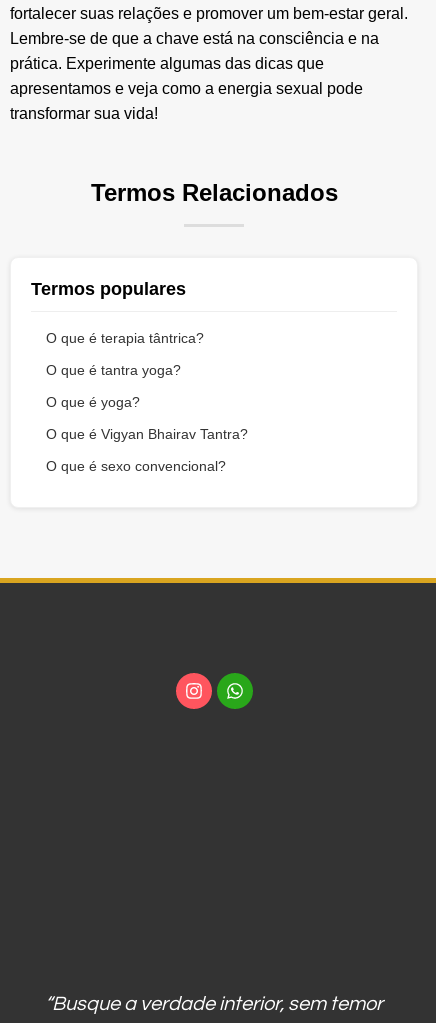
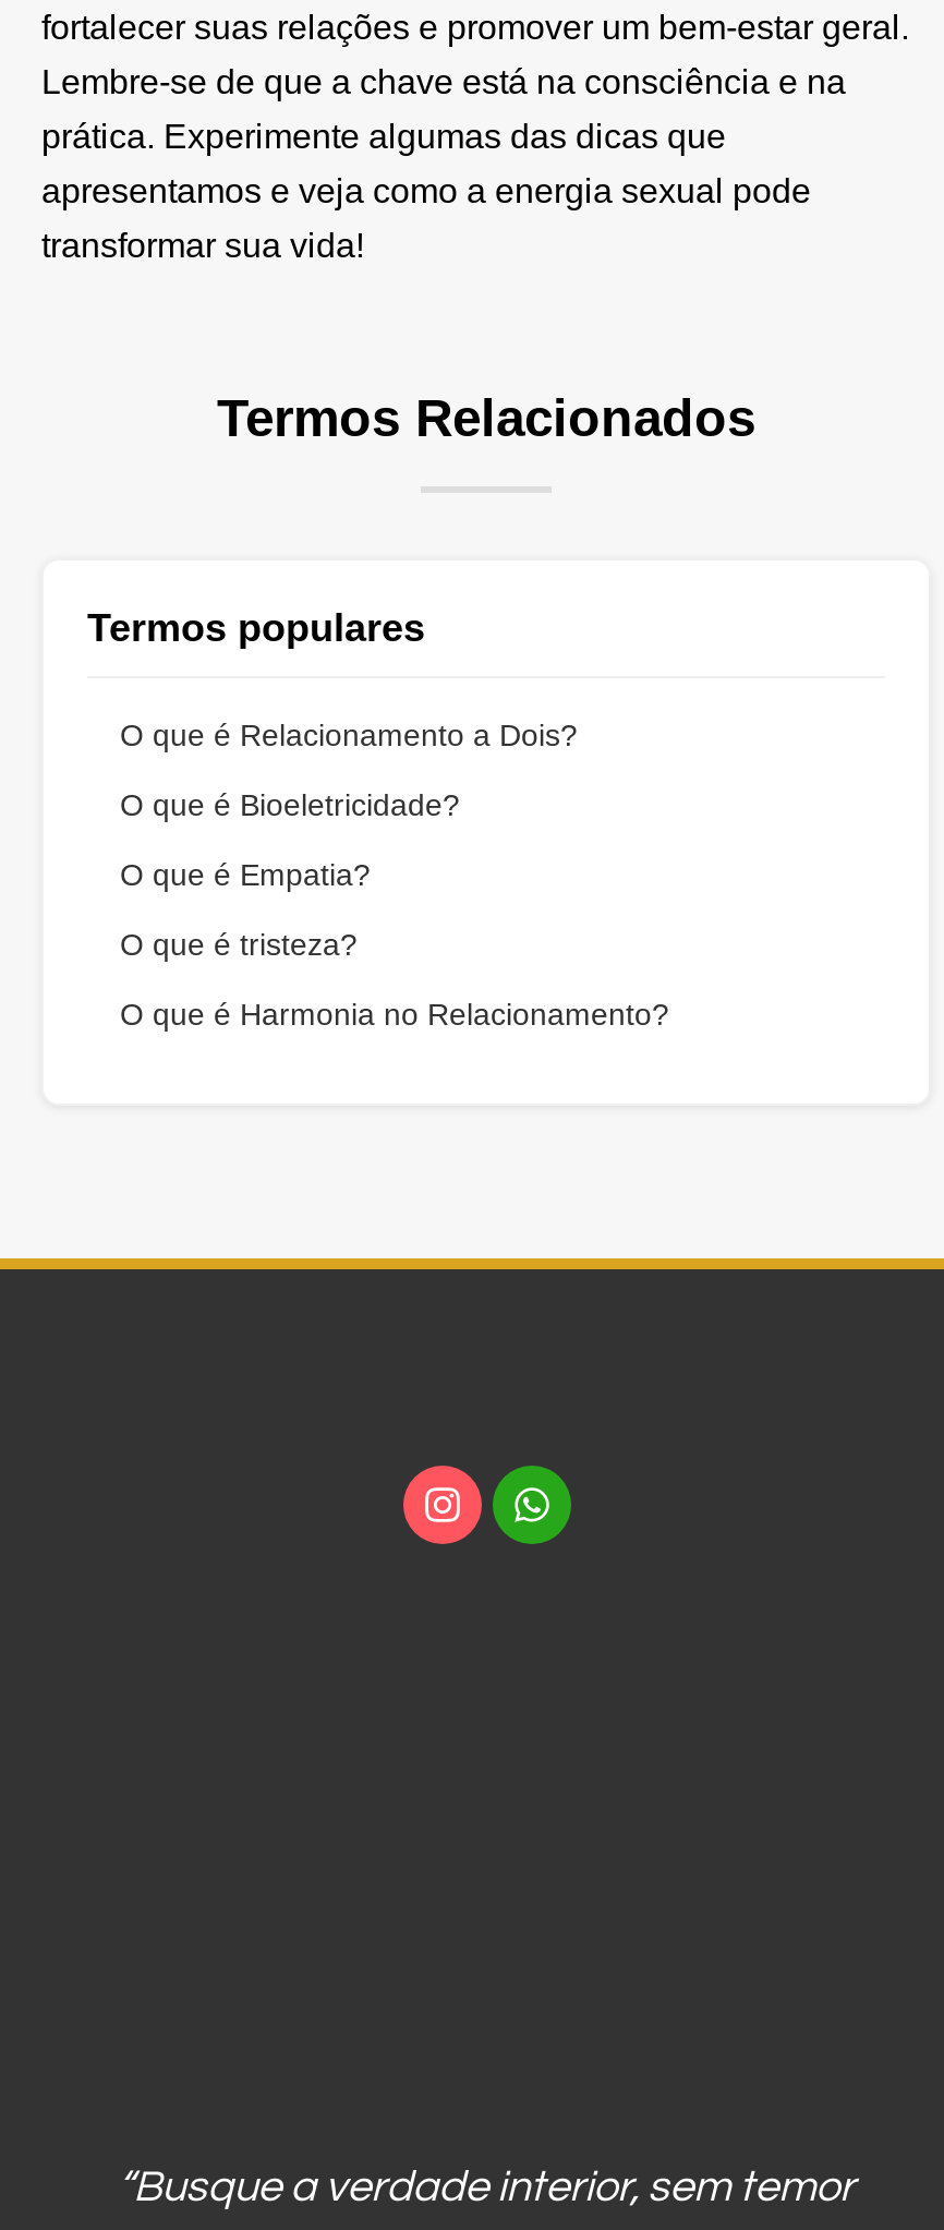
- O que é terapia tântrica?
+ O que é Relacionamento a Dois?

- O que é tantra yoga?
+ O que é Bioeletricidade?

- O que é yoga?
+ O que é Empatia?

- O que é Vigyan Bhairav Tantra?
+ O que é tristeza?

- O que é sexo convencional?
+ O que é Harmonia no Relacionamento?
